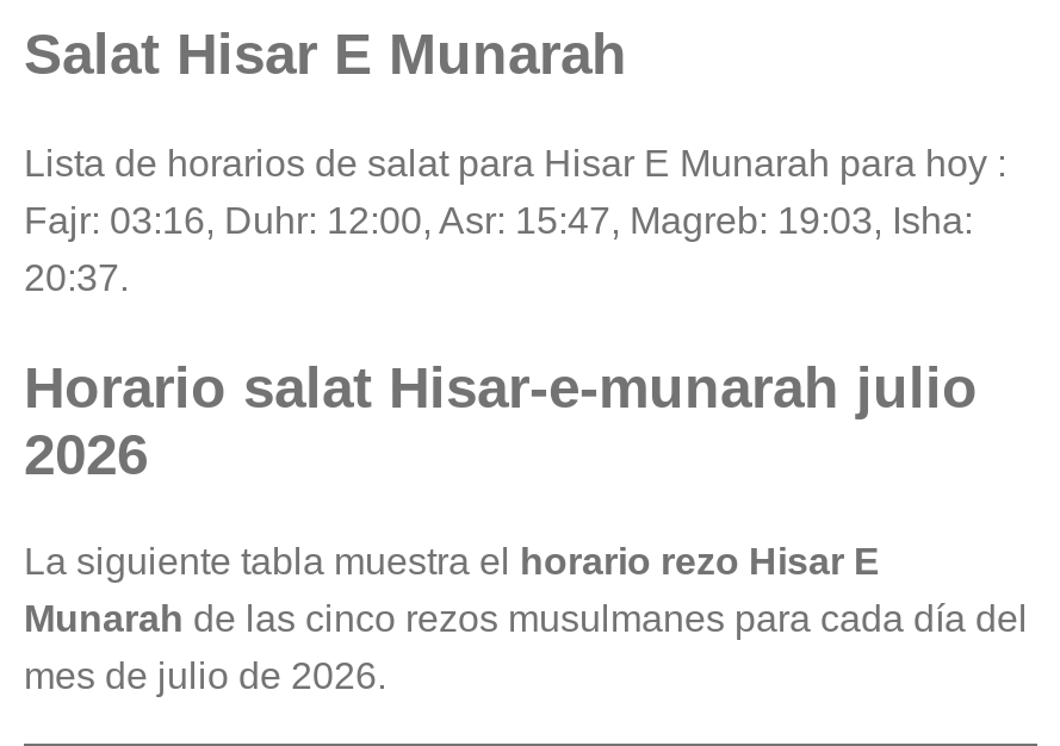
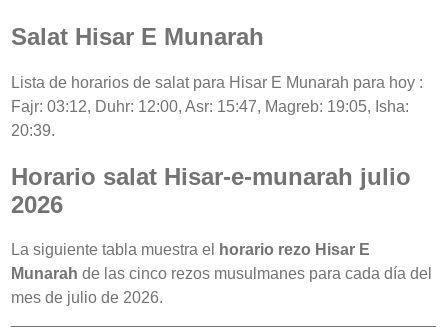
- Fajr: 03:16, Duhr: 12:00, Asr: 15:47, Magreb: 19:03, Isha:
+ Fajr: 03:12, Duhr: 12:00, Asr: 15:47, Magreb: 19:05, Isha:

- 20:37.
+ 20:39.
